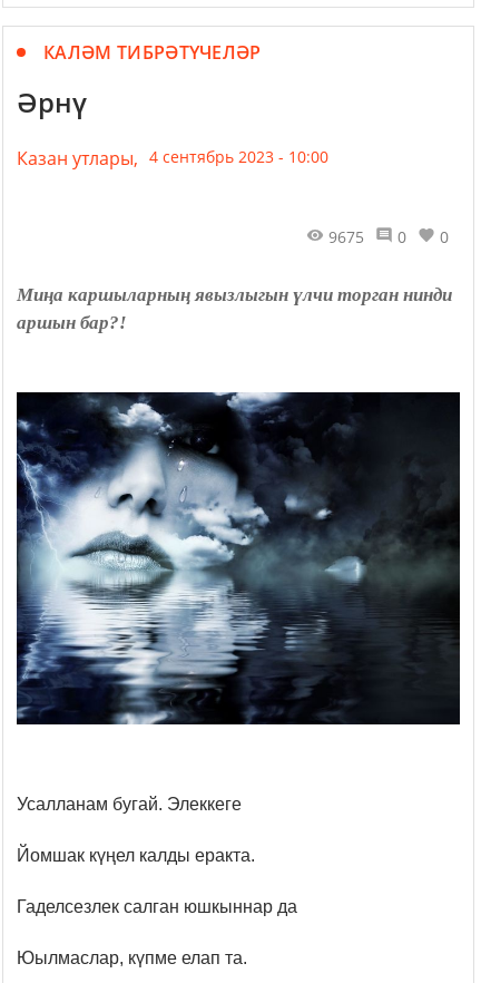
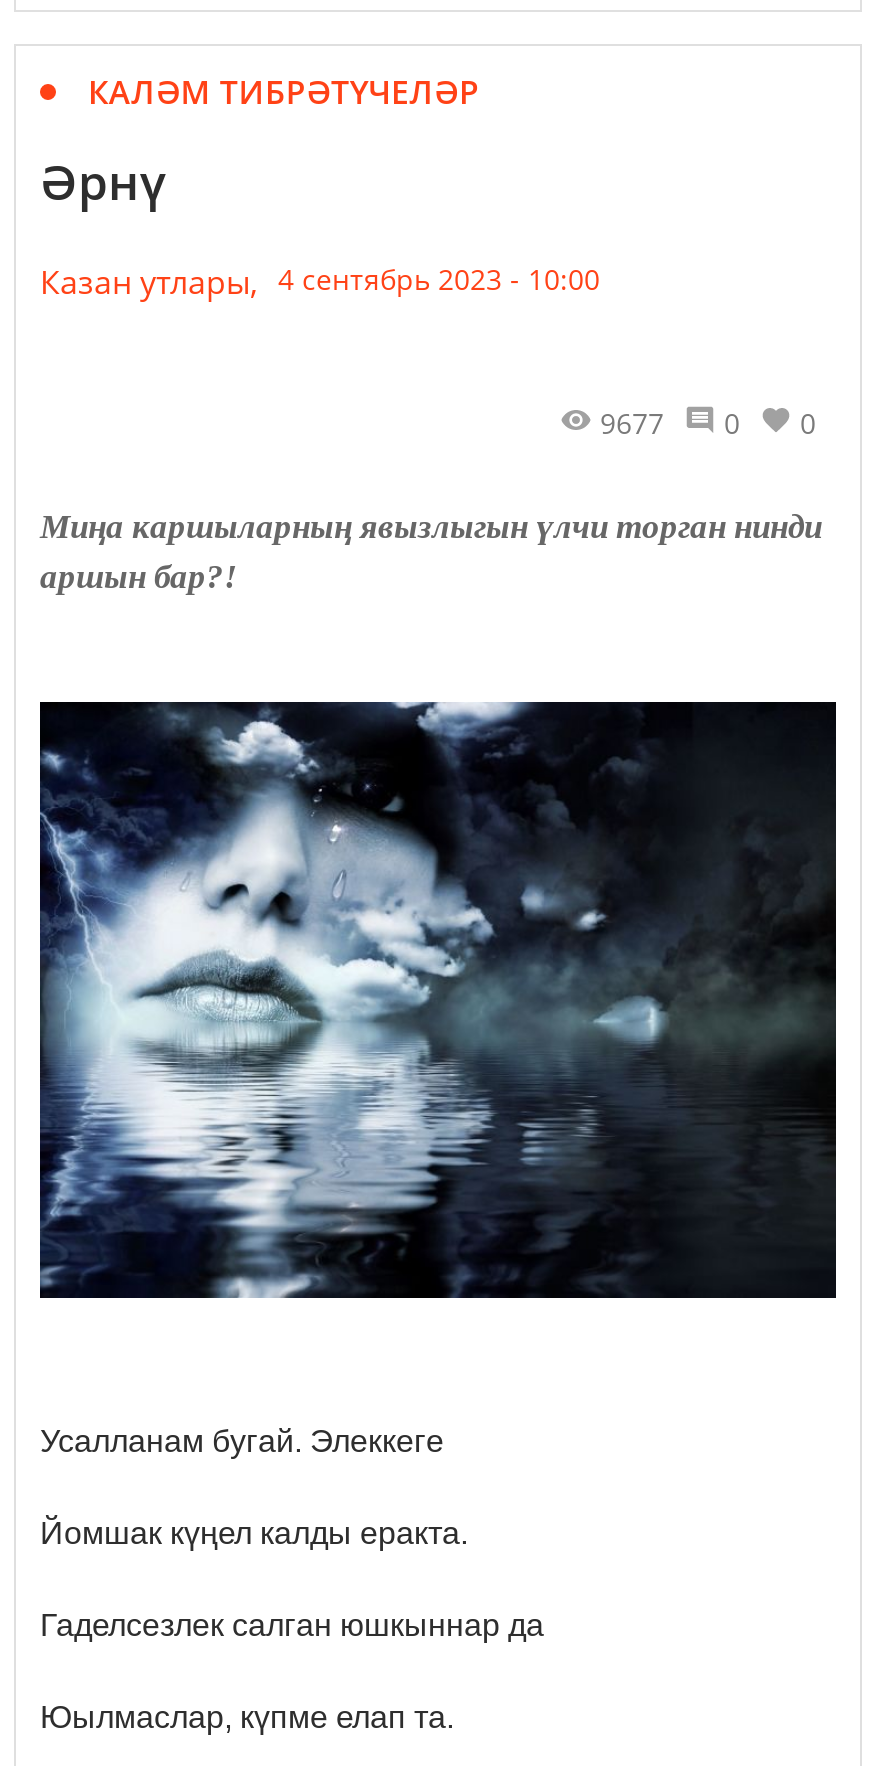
- 9675 0 0
+ 9677 0 0
